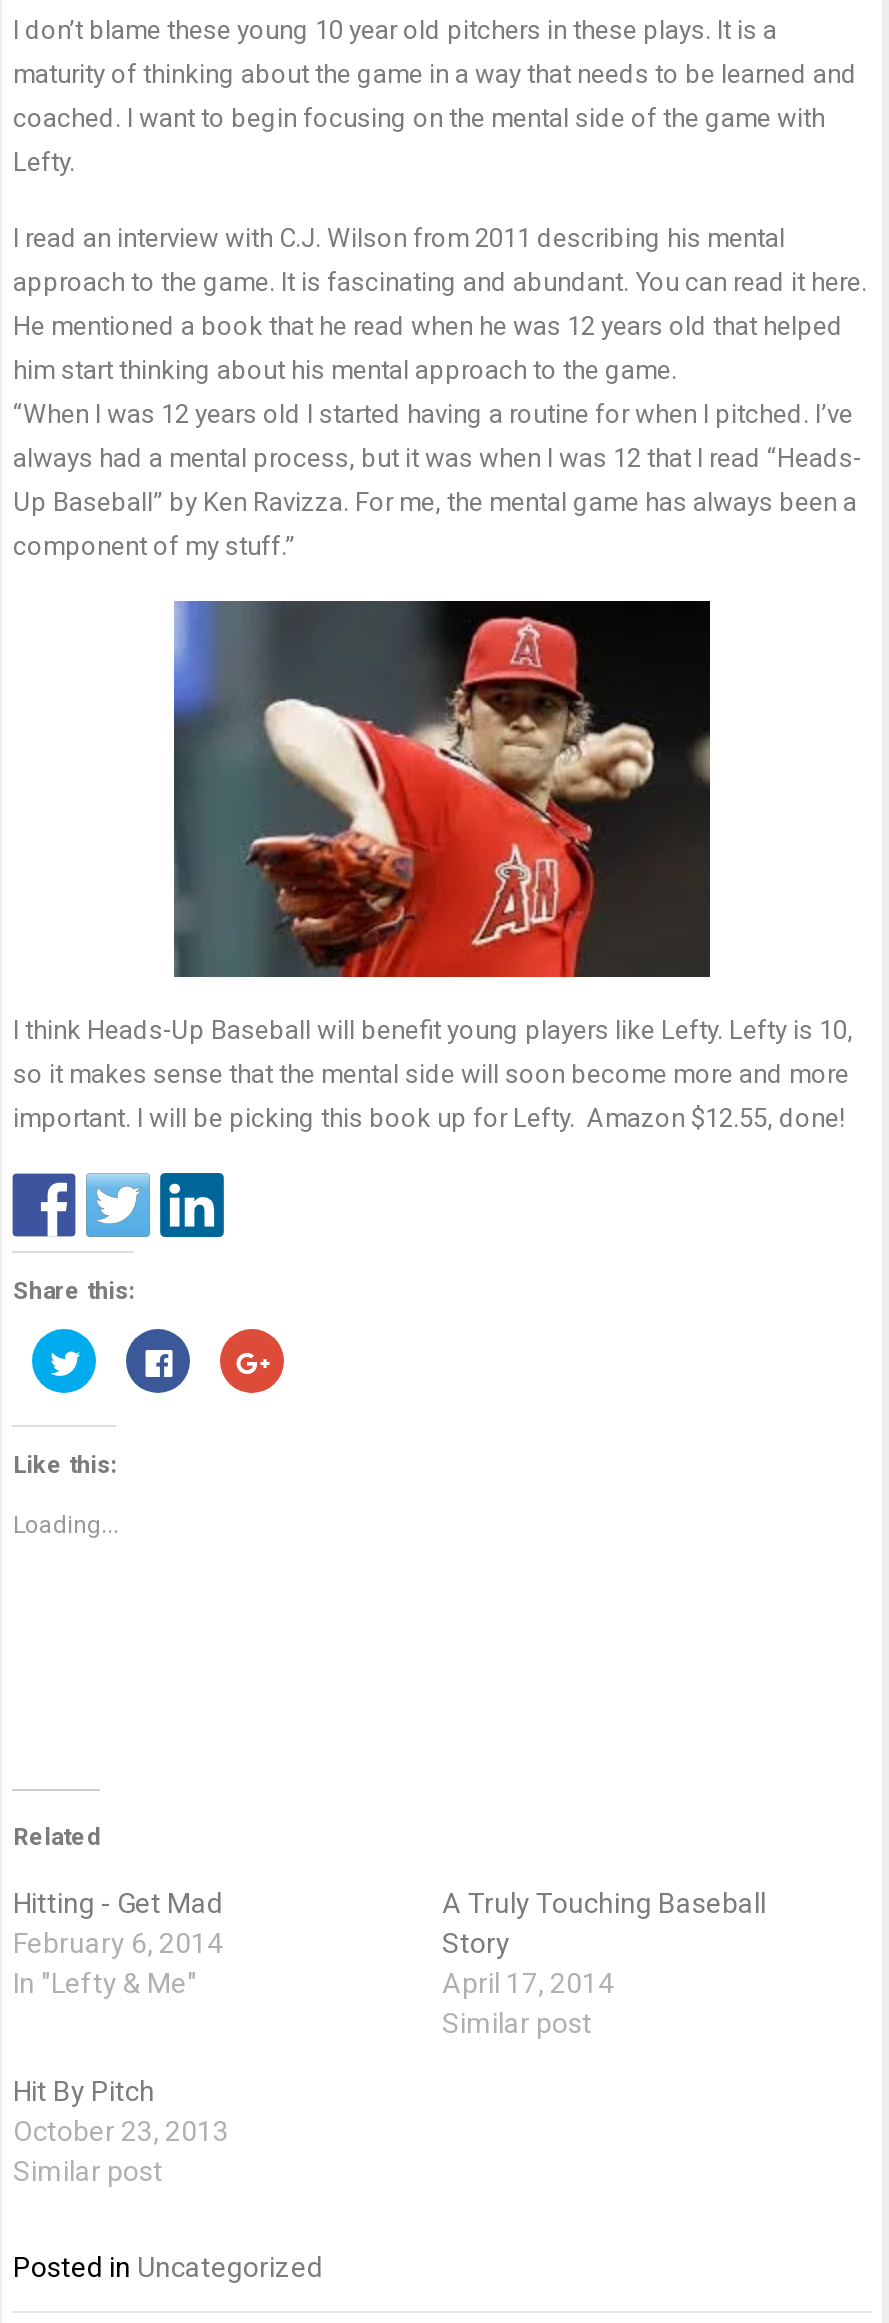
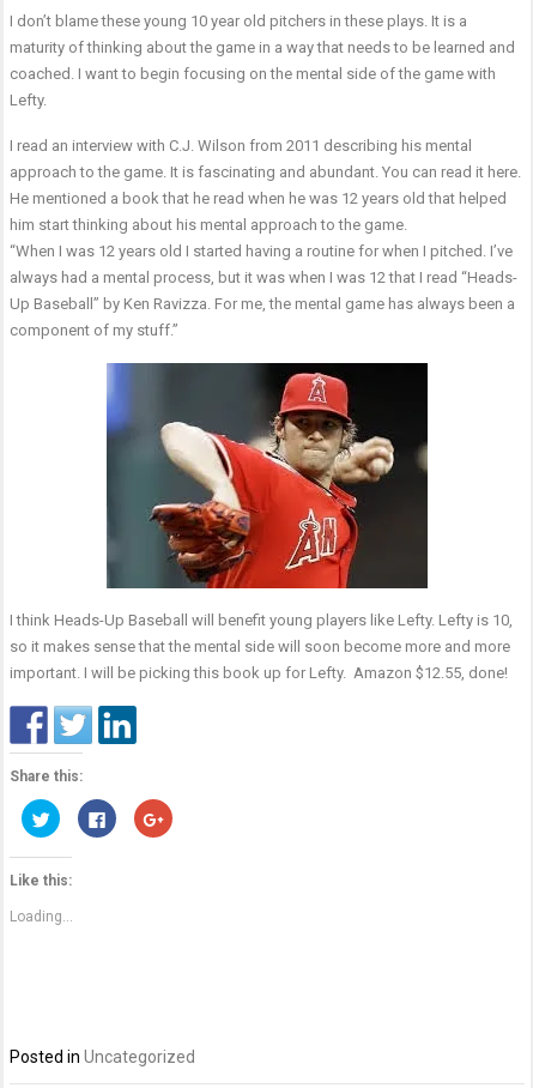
- Related
- Hitting - Get Mad
- February 6, 2014
- In "Lefty & Me"

- A Truly Touching Baseball
- Story
- April 17, 2014
- Similar post
- Hit By Pitch
- October 23, 2013
- Similar post
